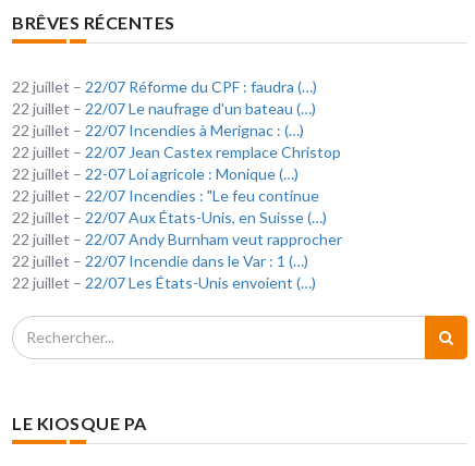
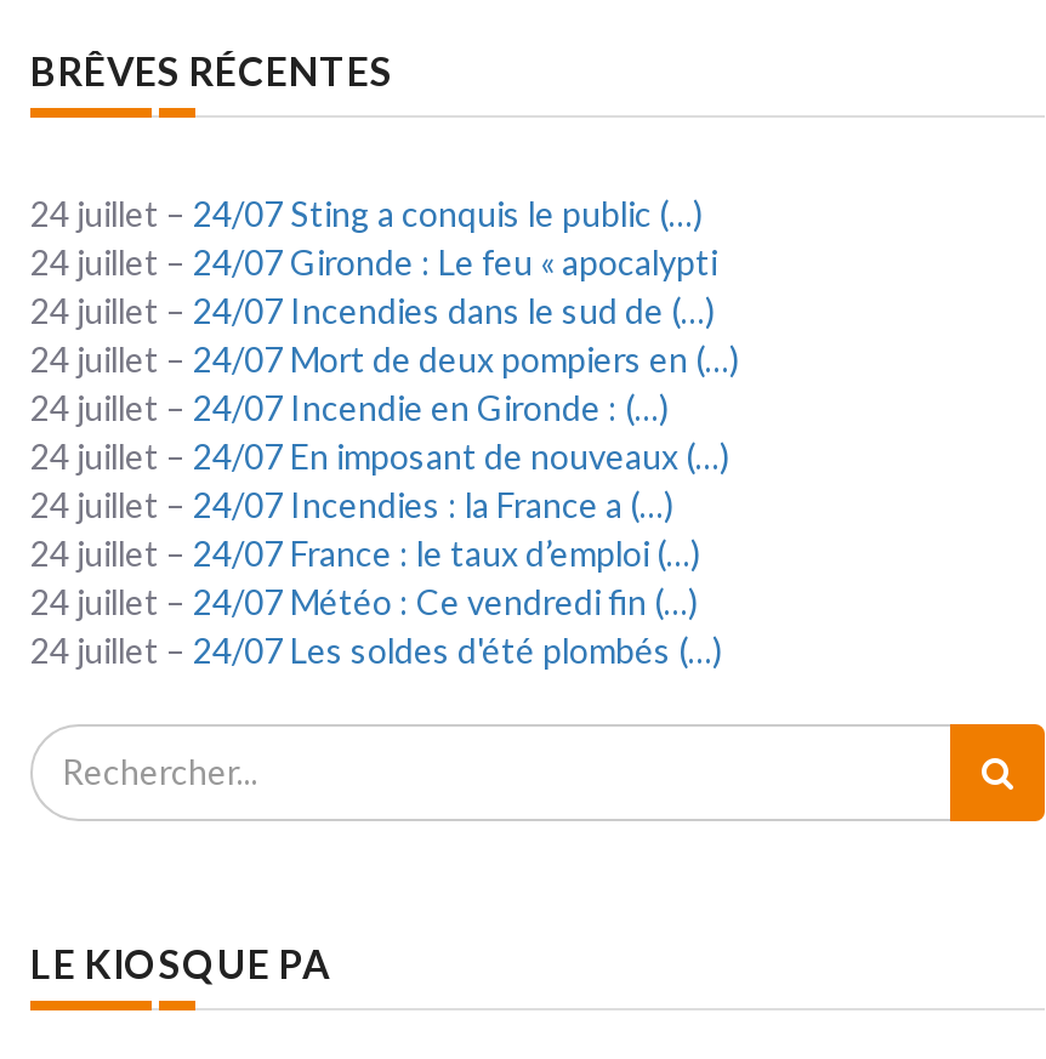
- 22 juillet – 22/07 Réforme du CPF : faudra (…)
- 22 juillet – 22/07 Le naufrage d'un bateau (…)
- 22 juillet – 22/07 Incendies à Merignac : (…)
- 22 juillet – 22/07 Jean Castex remplace Christop
- 22 juillet – 22-07 Loi agricole : Monique (…)
- 22 juillet – 22/07 Incendies : "Le feu continue
- 22 juillet – 22/07 Aux États-Unis, en Suisse (…)
- 22 juillet – 22/07 Andy Burnham veut rapprocher
- 22 juillet – 22/07 Incendie dans le Var : 1 (…)
- 22 juillet – 22/07 Les États-Unis envoient (…)
+ 24 juillet – 24/07 Sting a conquis le public (…)
+ 24 juillet – 24/07 Gironde : Le feu « apocalypti
+ 24 juillet – 24/07 Incendies dans le sud de (…)
+ 24 juillet – 24/07 Mort de deux pompiers en (…)
+ 24 juillet – 24/07 Incendie en Gironde : (…)
+ 24 juillet – 24/07 En imposant de nouveaux (…)
+ 24 juillet – 24/07 Incendies : la France a (…)
+ 24 juillet – 24/07 France : le taux d’emploi (…)
+ 24 juillet – 24/07 Météo : Ce vendredi fin (…)
+ 24 juillet – 24/07 Les soldes d'été plombés (…)
